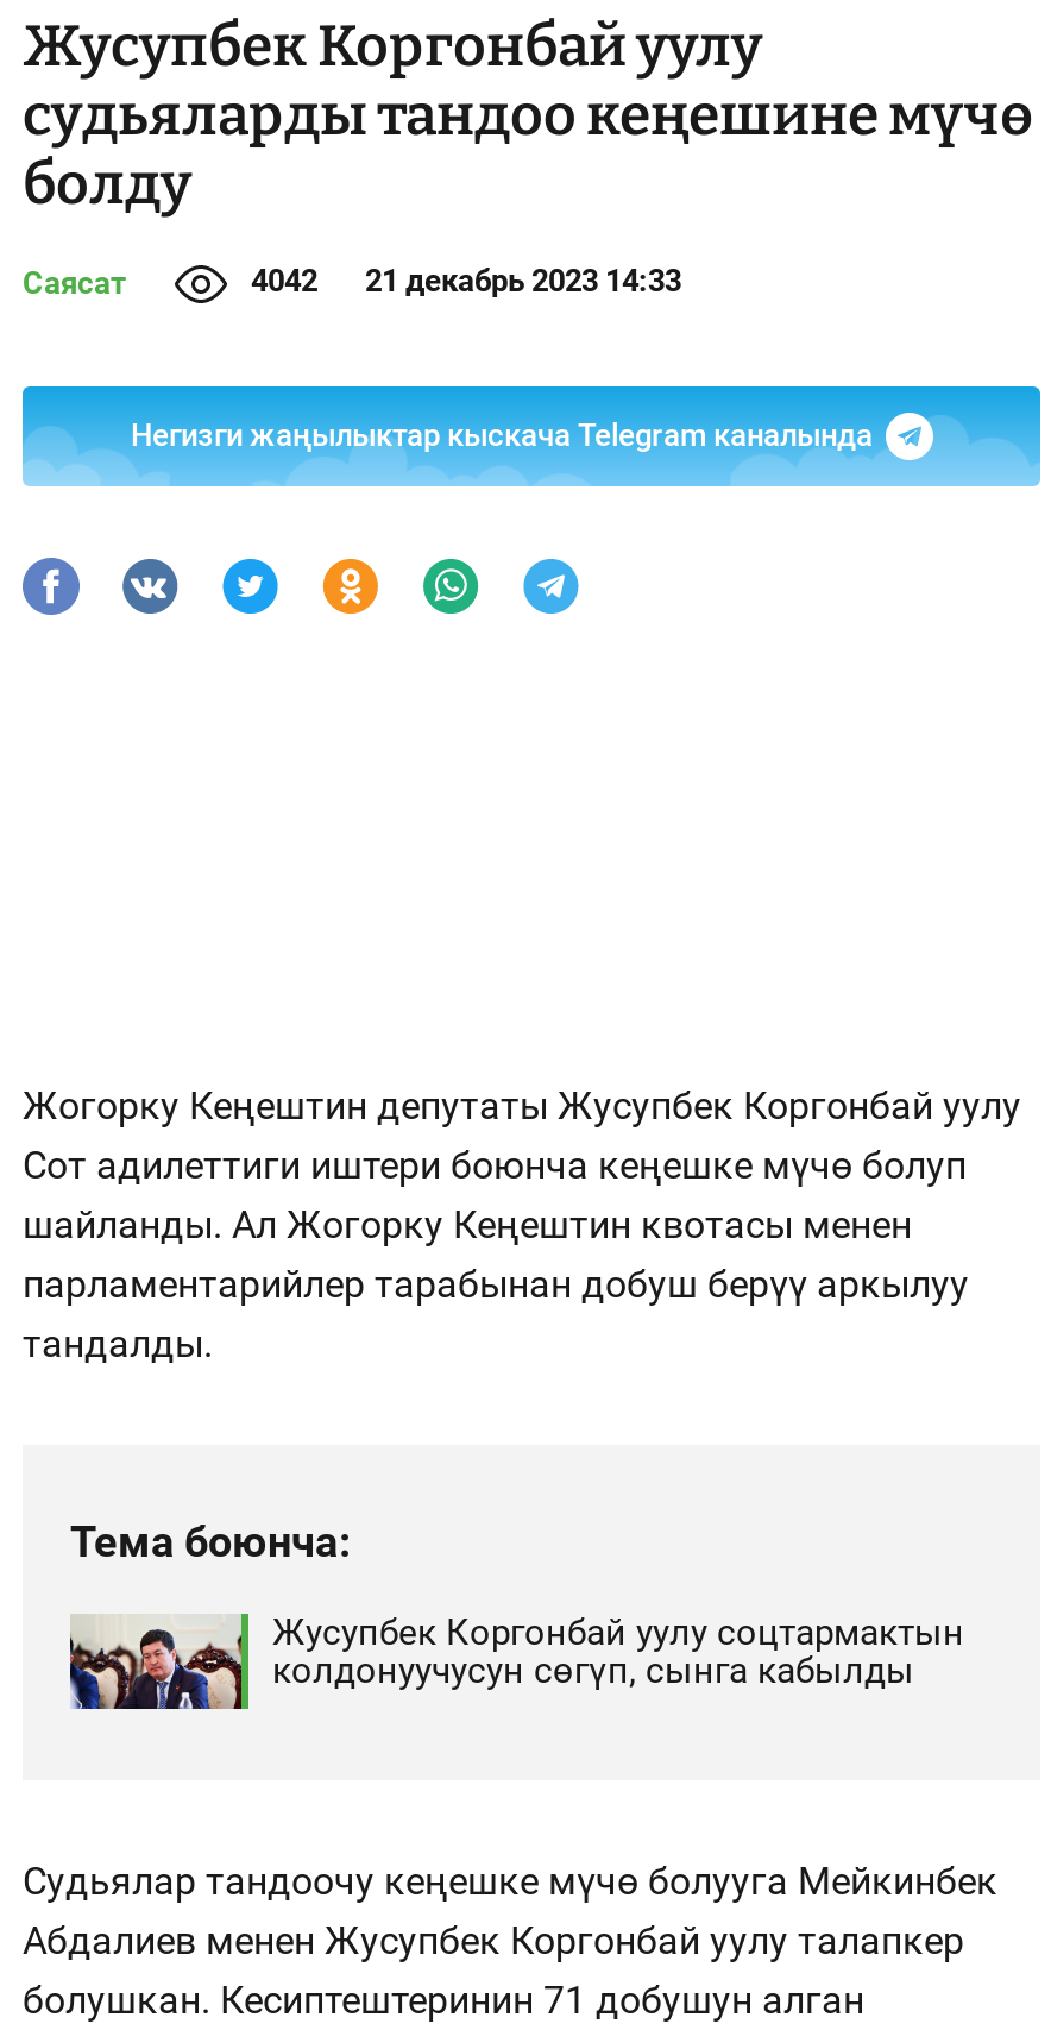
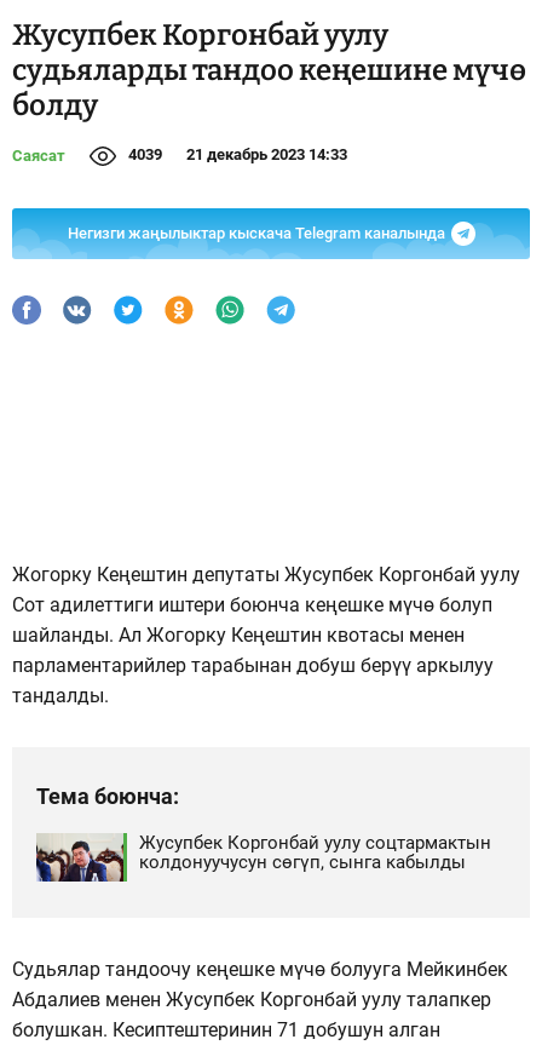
- 4042 21 декабрь 2023 14:33
+ 4039 21 декабрь 2023 14:33
